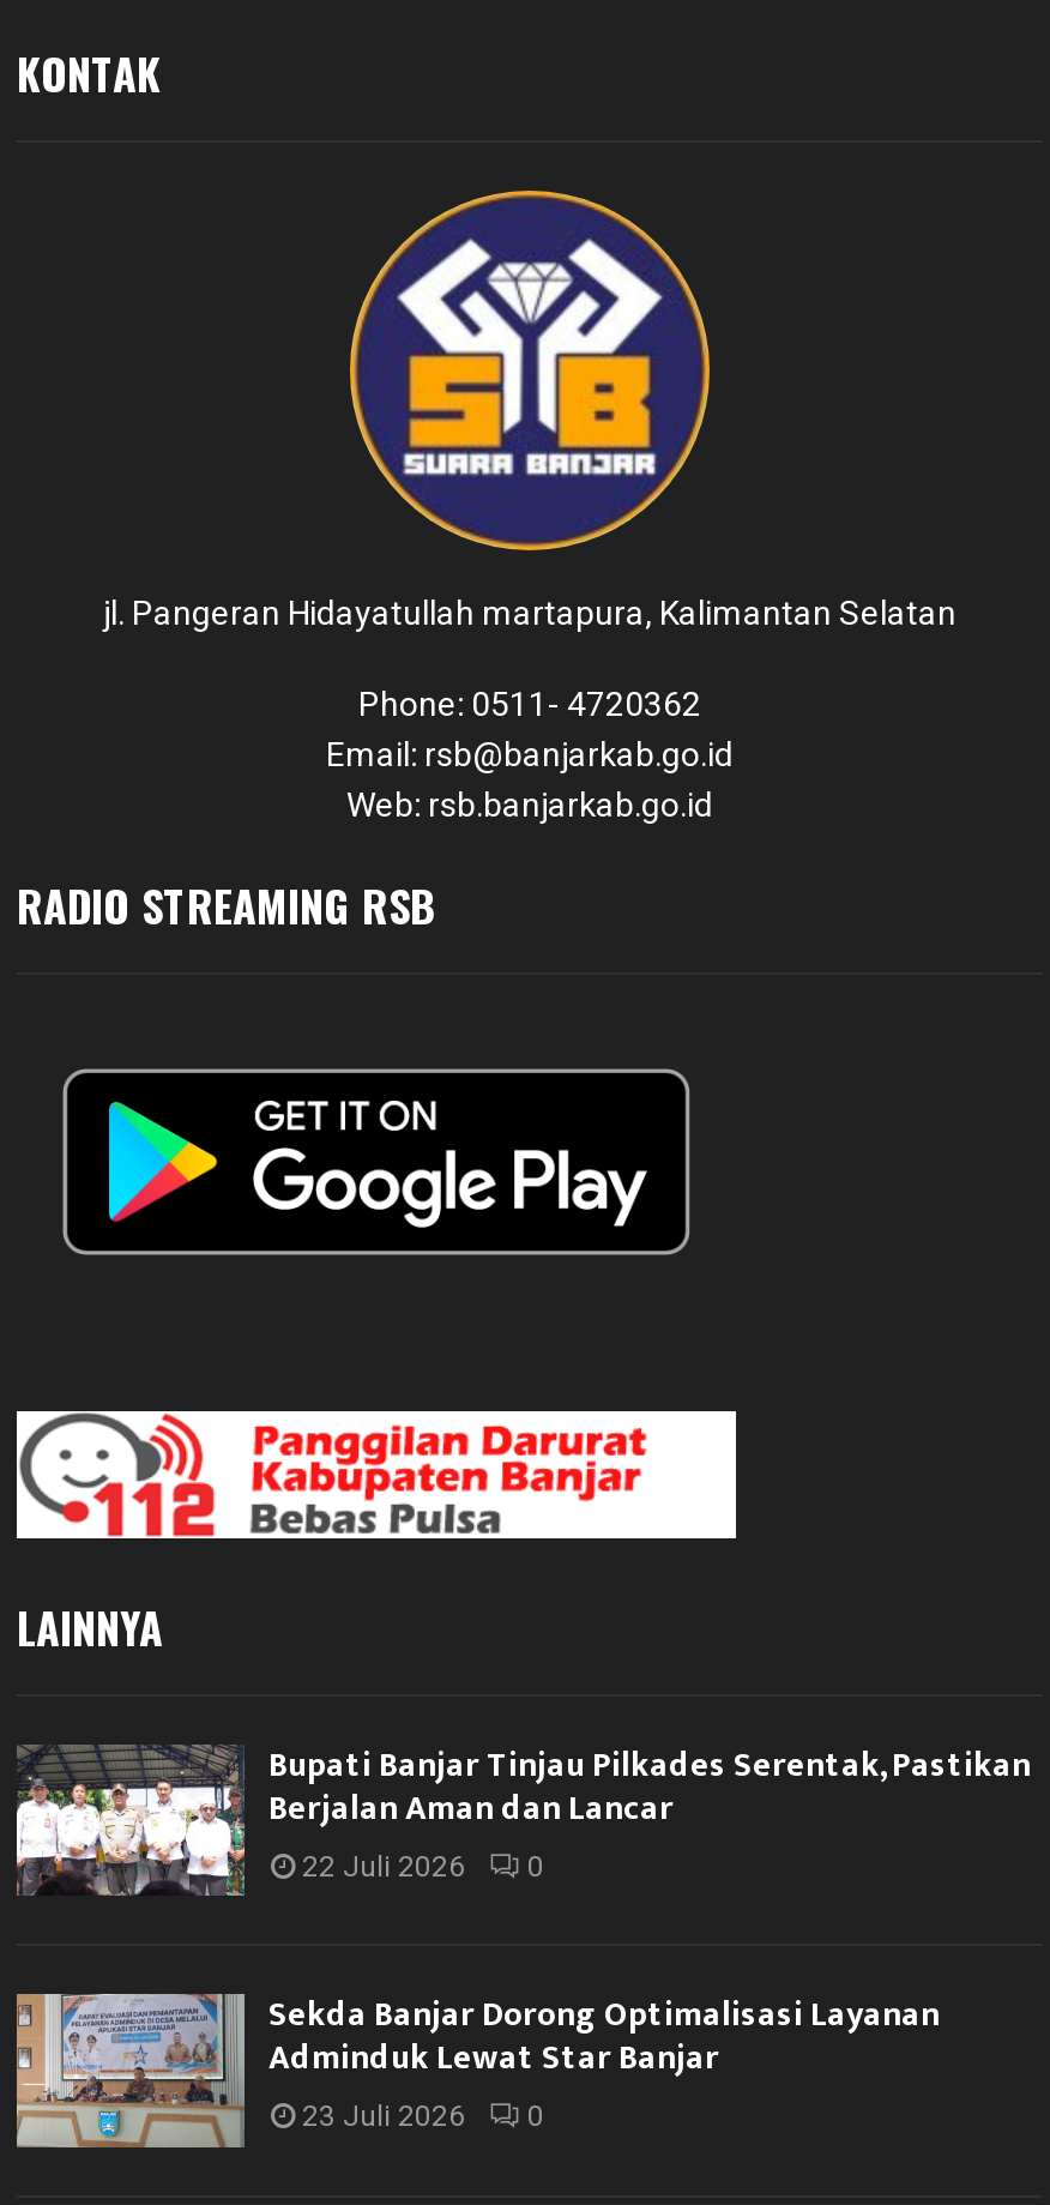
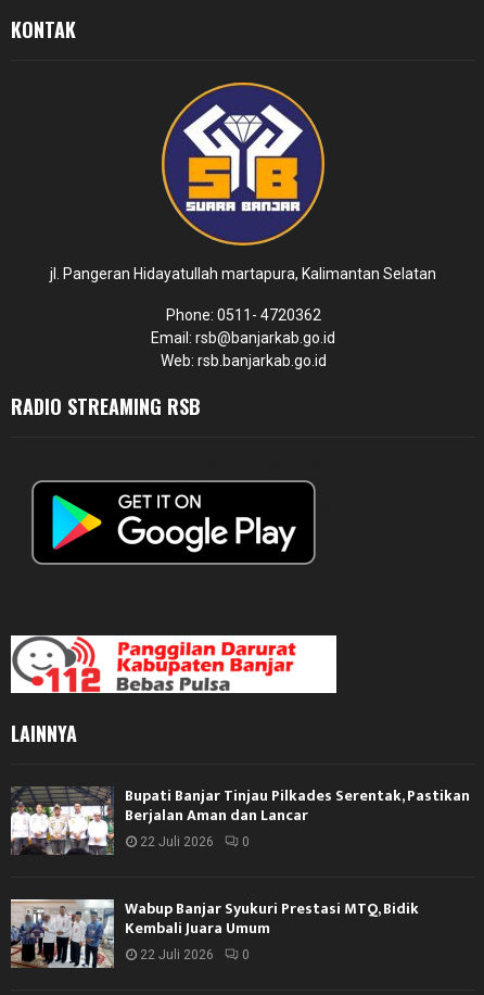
- [image]
- Sekda Banjar Dorong Optimalisasi Layanan
- Adminduk Lewat Star Banjar
- 23 Juli 2026
+ [image]
+ Wabup Banjar Syukuri Prestasi MTQ, Bidik
+ Kembali Juara Umum
+ 22 Juli 2026
